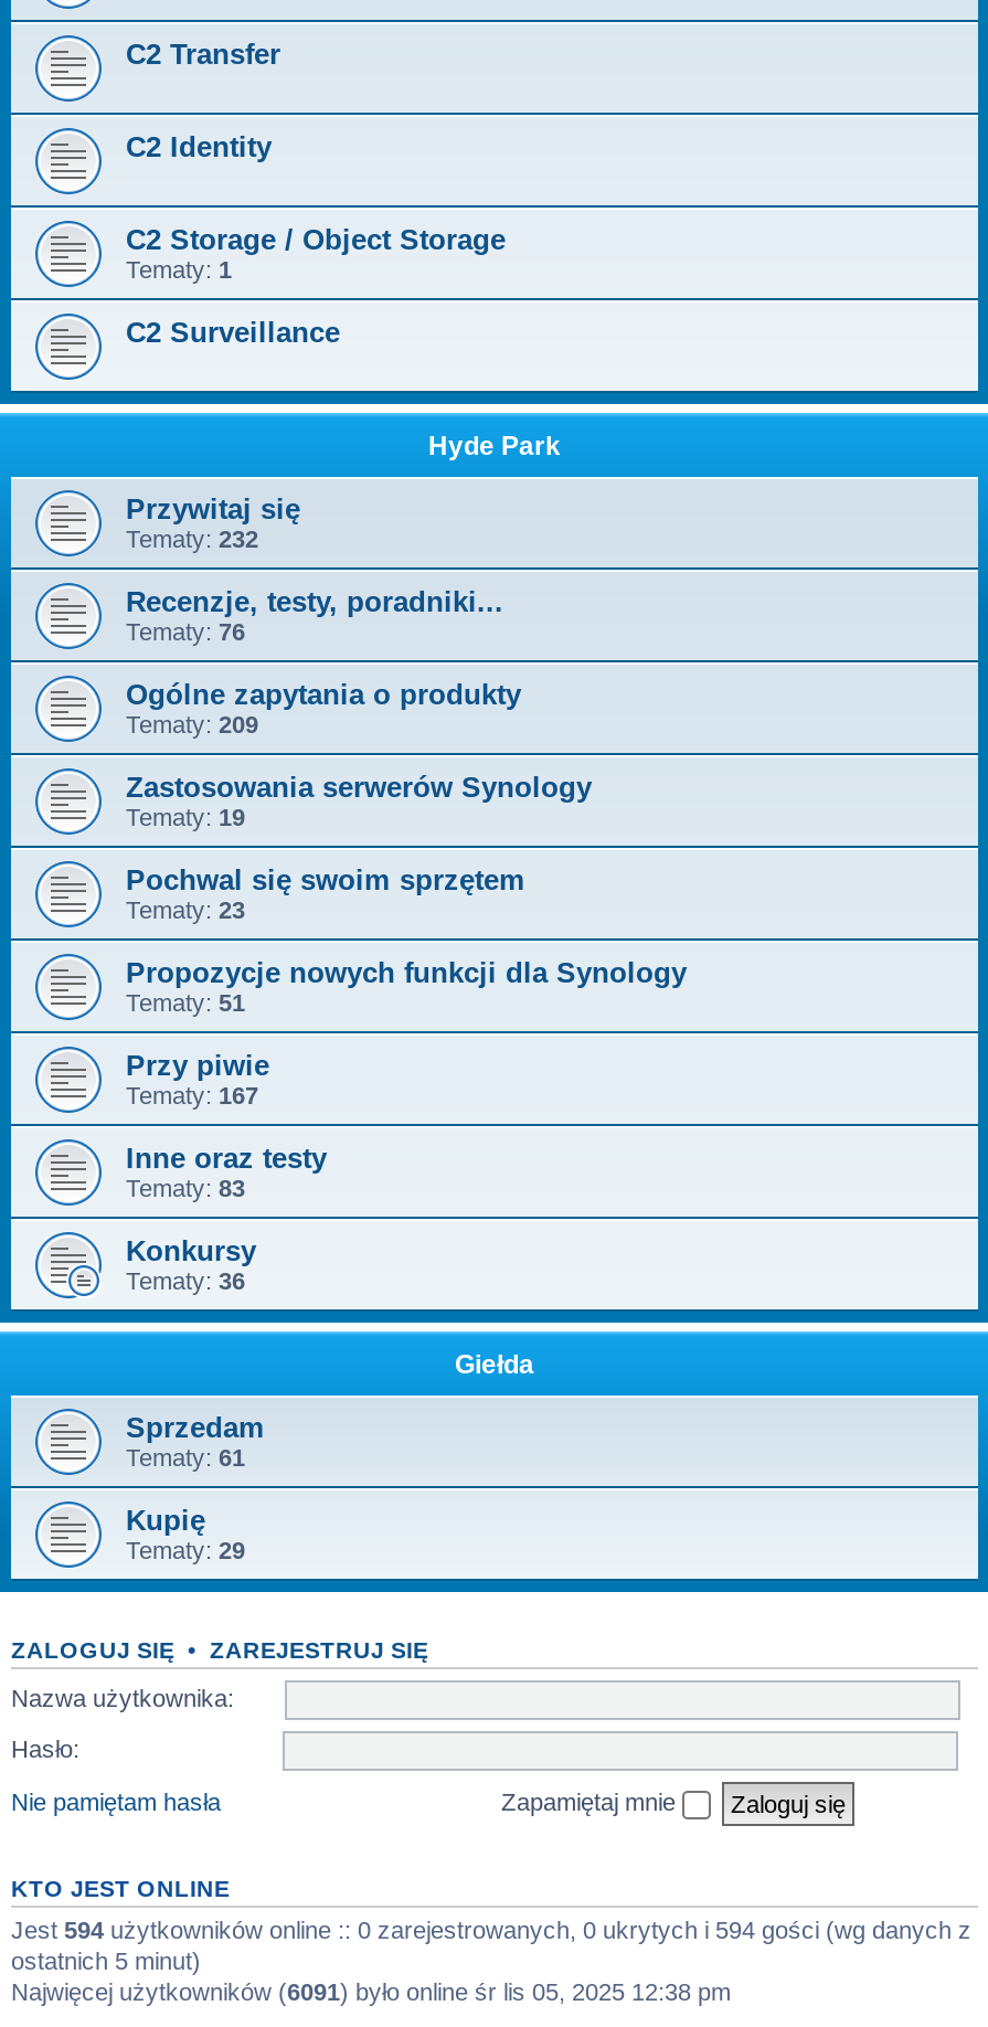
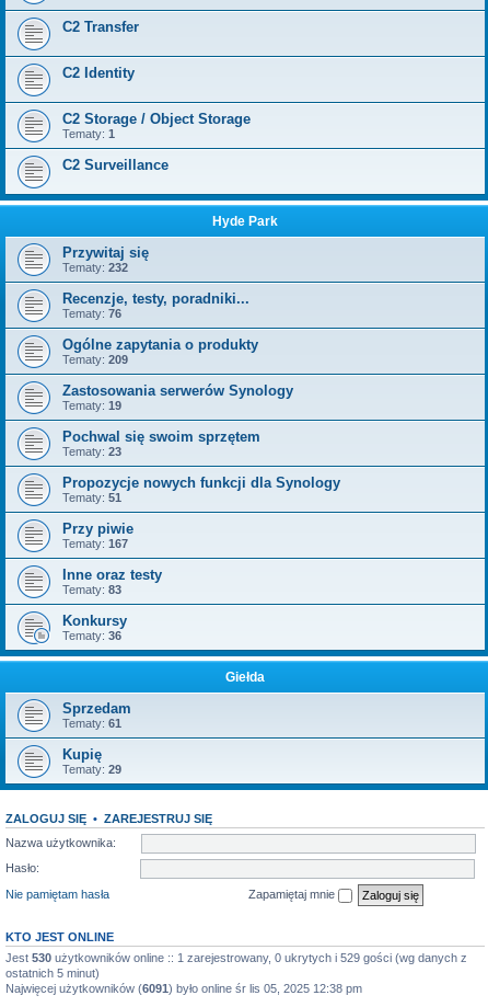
- Jest 594 użytkowników online :: 0 zarejestrowanych, 0 ukrytych i 594 gości (wg danych z
+ Jest 530 użytkowników online :: 1 zarejestrowany, 0 ukrytych i 529 gości (wg danych z
